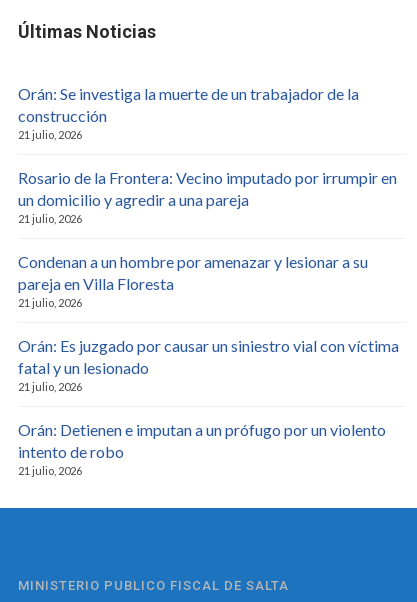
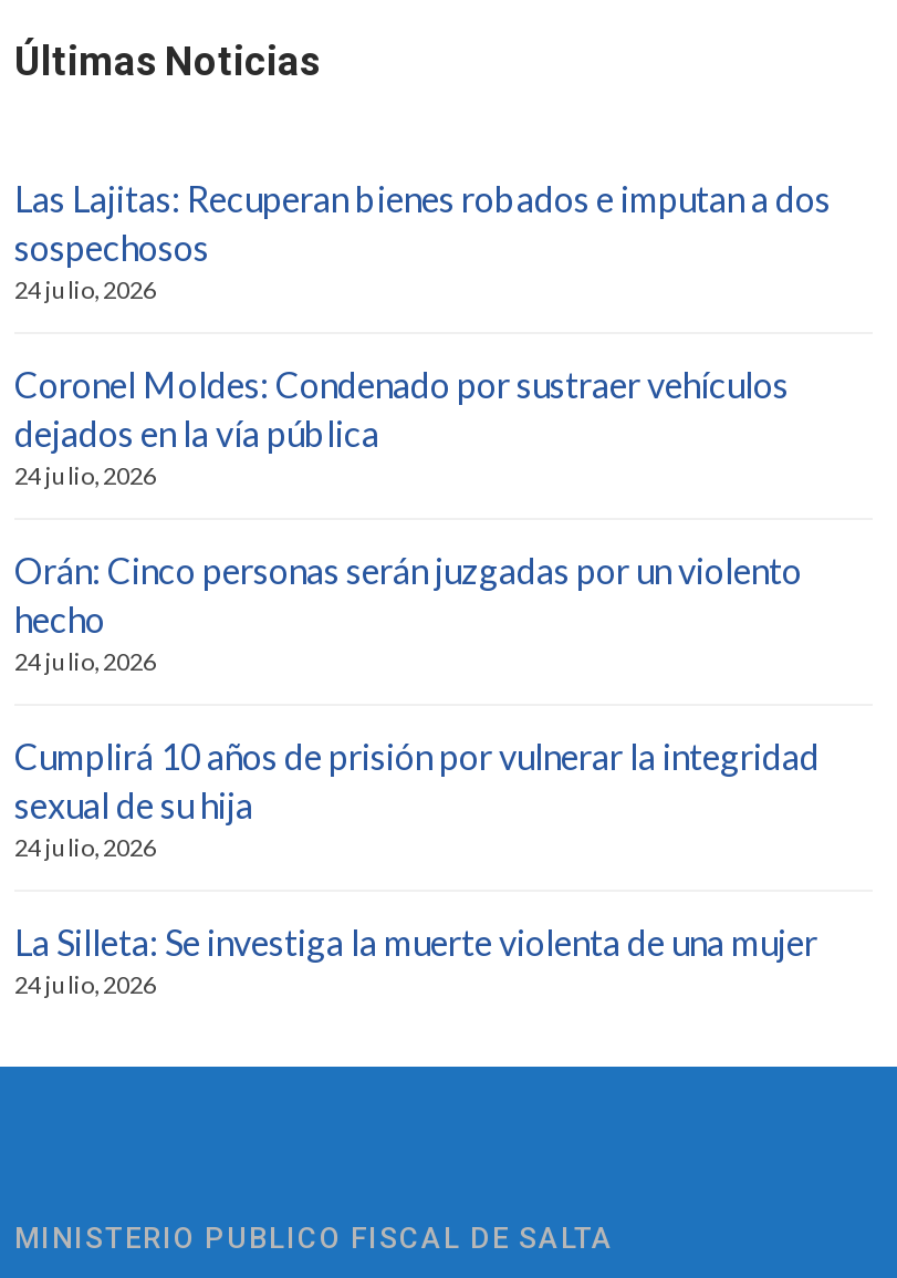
- Orán: Se investiga la muerte de un trabajador de la
- construcción
- 21 julio, 2026
+ Las Lajitas: Recuperan bienes robados e imputan a dos
+ sospechosos
+ 24 julio, 2026

- Rosario de la Frontera: Vecino imputado por irrumpir en
- un domicilio y agredir a una pareja
- 21 julio, 2026
+ Coronel Moldes: Condenado por sustraer vehículos
+ dejados en la vía pública
+ 24 julio, 2026

- Condenan a un hombre por amenazar y lesionar a su
- pareja en Villa Floresta
- 21 julio, 2026
+ Orán: Cinco personas serán juzgadas por un violento
+ hecho
+ 24 julio, 2026

- Orán: Es juzgado por causar un siniestro vial con víctima
- fatal y un lesionado
- 21 julio, 2026
+ Cumplirá 10 años de prisión por vulnerar la integridad
+ sexual de su hija
+ 24 julio, 2026

- Orán: Detienen e imputan a un prófugo por un violento
- intento de robo
- 21 julio, 2026
+ La Silleta: Se investiga la muerte violenta de una mujer
+ 24 julio, 2026
